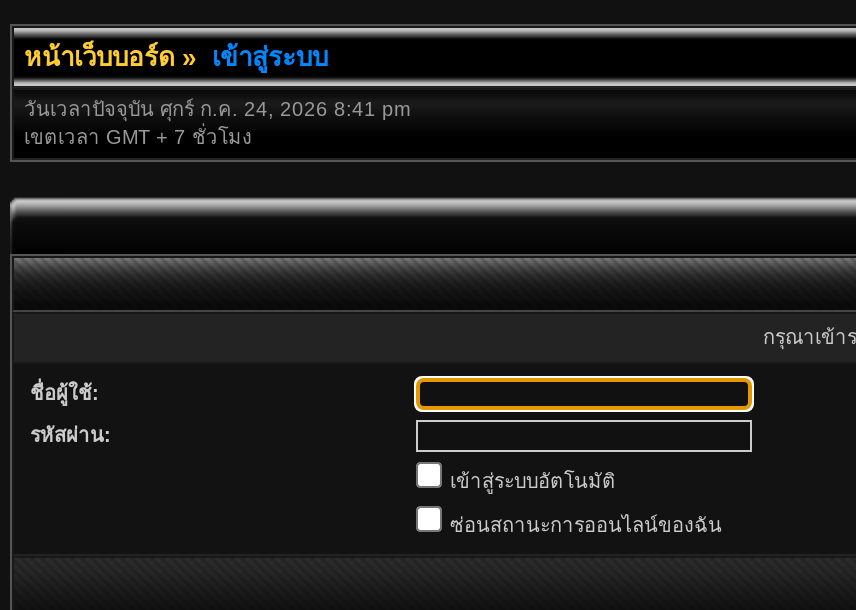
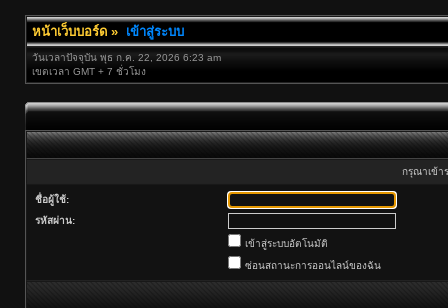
- วันเวลาปัจจุบัน ศุกร์ ก.ค. 24, 2026 8:41 pm
+ วันเวลาปัจจุบัน พุธ ก.ค. 22, 2026 6:23 am
